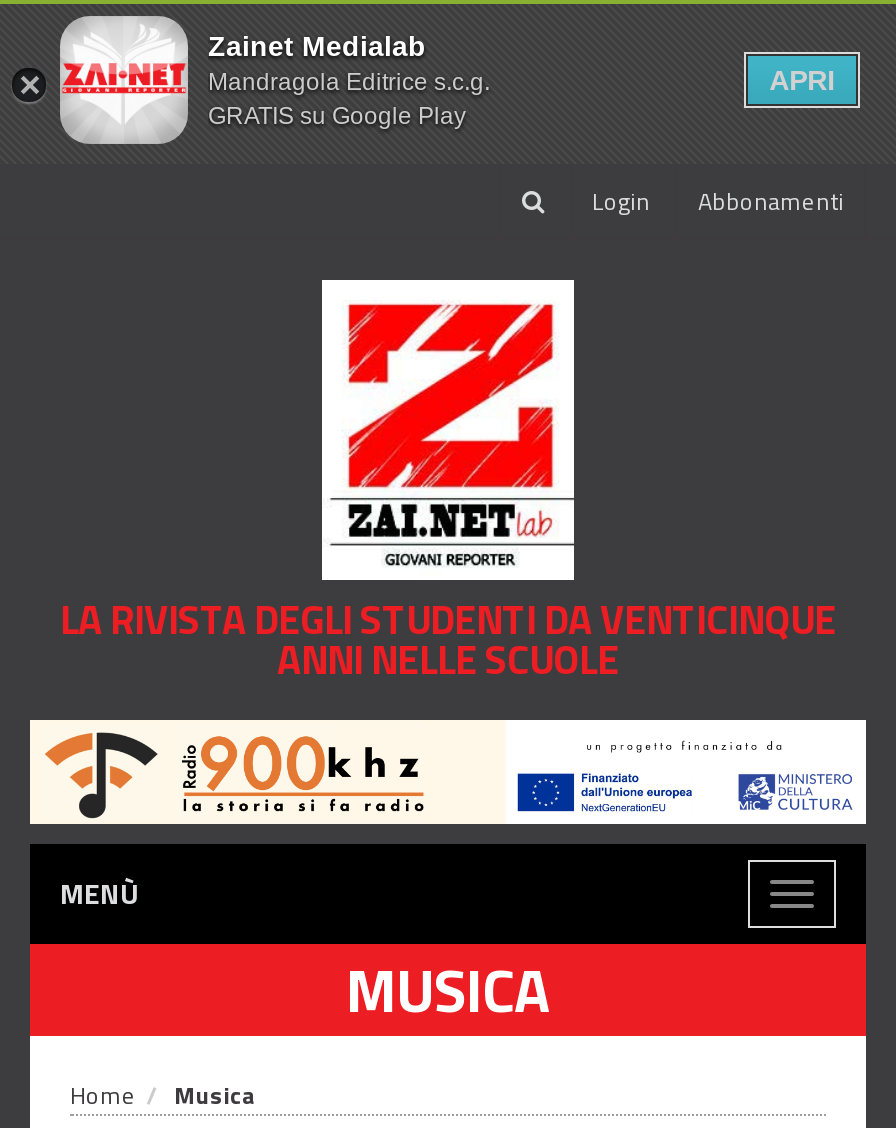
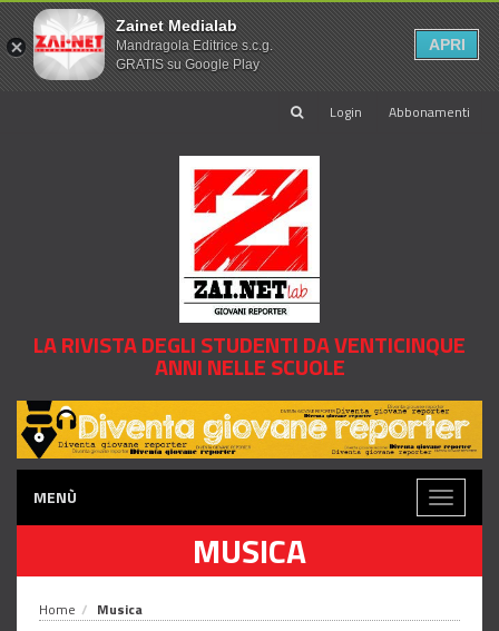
- [image]
+ [image]
